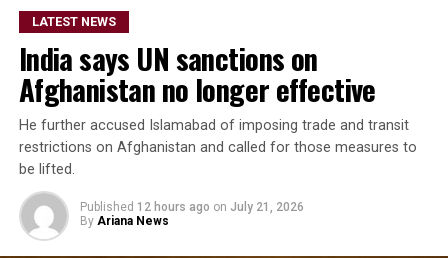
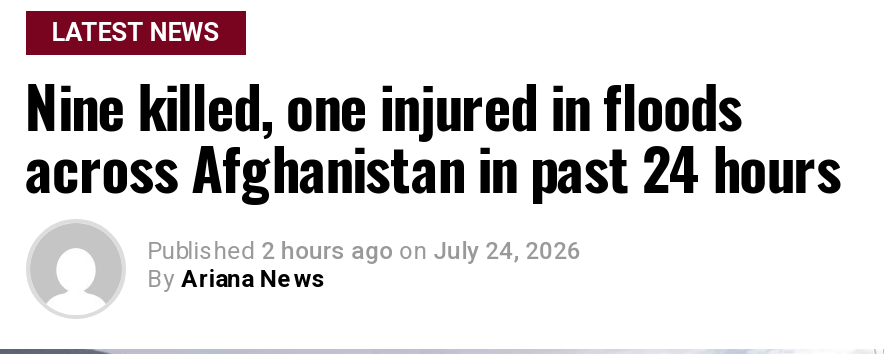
- India says UN sanctions on
- Afghanistan no longer effective
- He further accused Islamabad of imposing trade and transit
- restrictions on Afghanistan and called for those measures to
- be lifted.
- Published 12 hours ago on July 21, 2026
+ Nine killed, one injured in floods
+ across Afghanistan in past 24 hours
+ Published 2 hours ago on July 24, 2026
